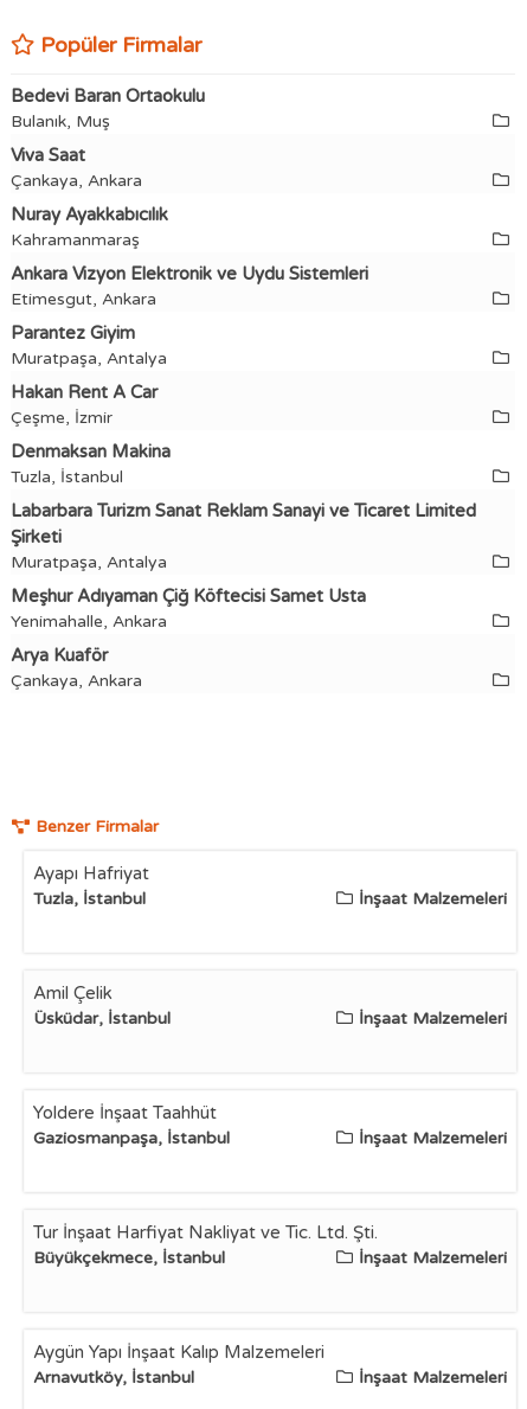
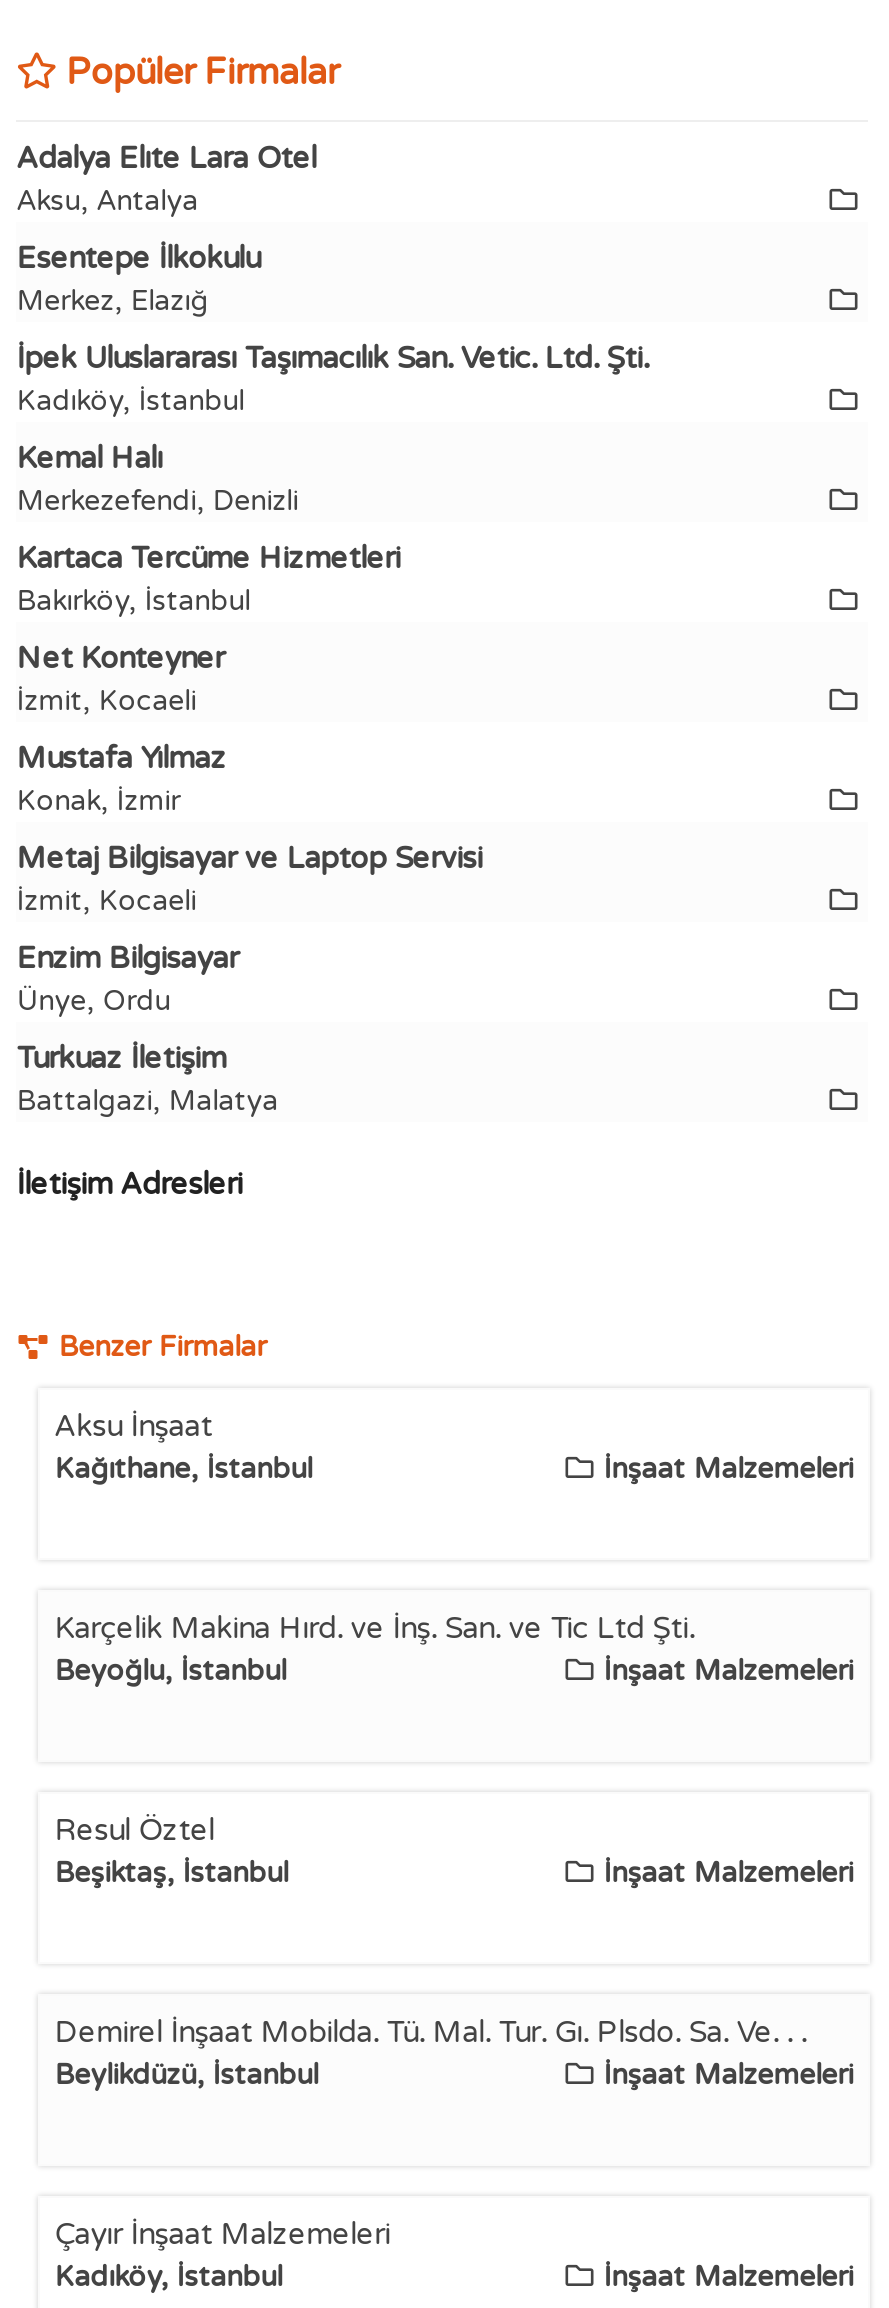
- Bedevi Baran Ortaokulu
- Bulanık, Muş
- Viva Saat
- Çankaya, Ankara
- Nuray Ayakkabıcılık
- Kahramanmaraş
- Ankara Vizyon Elektronik ve Uydu Sistemleri
- Etimesgut, Ankara
- Parantez Giyim
- Muratpaşa, Antalya
- Hakan Rent A Car
- Çeşme, İzmir
- Denmaksan Makina
- Tuzla, İstanbul
- Labarbara Turizm Sanat Reklam Sanayi ve Ticaret Limited
- Şirketi
- Muratpaşa, Antalya
- Meşhur Adıyaman Çiğ Köftecisi Samet Usta
- Yenimahalle, Ankara
- Arya Kuaför
- Çankaya, Ankara
+ Adalya Elıte Lara Otel
+ Aksu, Antalya
+ Esentepe İlkokulu
+ Merkez, Elazığ
+ İpek Uluslararası Taşımacılık San. Vetic. Ltd. Şti.
+ Kadıköy, İstanbul
+ Kemal Halı
+ Merkezefendi, Denizli
+ Kartaca Tercüme Hizmetleri
+ Bakırköy, İstanbul
+ Net Konteyner
+ İzmit, Kocaeli
+ Mustafa Yılmaz
+ Konak, İzmir
+ Metaj Bilgisayar ve Laptop Servisi
+ İzmit, Kocaeli
+ Enzim Bilgisayar
+ Ünye, Ordu
+ Turkuaz İletişim
+ Battalgazi, Malatya
+ İletişim Adresleri

- Ayapı Hafriyat
- Tuzla, İstanbul
+ Aksu İnşaat
+ Kağıthane, İstanbul

- Amil Çelik
- Üsküdar, İstanbul
+ Karçelik Makina Hırd. ve İnş. San. ve Tic Ltd Şti.
+ Beyoğlu, İstanbul

- Yoldere İnşaat Taahhüt
- Gaziosmanpaşa, İstanbul
+ Resul Öztel
+ Beşiktaş, İstanbul

- Tur İnşaat Harfiyat Nakliyat ve Tic. Ltd. Şti.
- Büyükçekmece, İstanbul
+ Demirel İnşaat Mobilda. Tü. Mal. Tur. Gı. Plsdo. Sa. Ve. . .
+ Beylikdüzü, İstanbul

- Aygün Yapı İnşaat Kalıp Malzemeleri
- Arnavutköy, İstanbul
+ Çayır İnşaat Malzemeleri
+ Kadıköy, İstanbul
